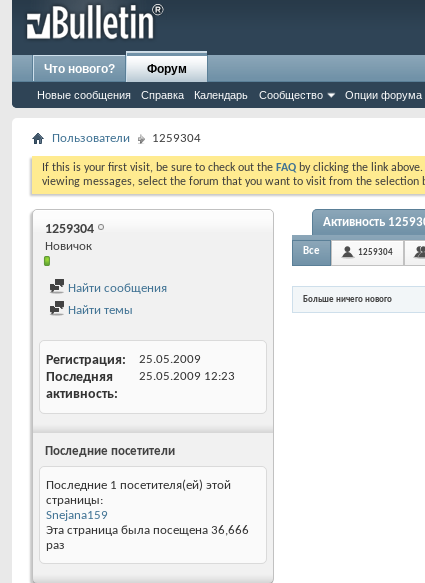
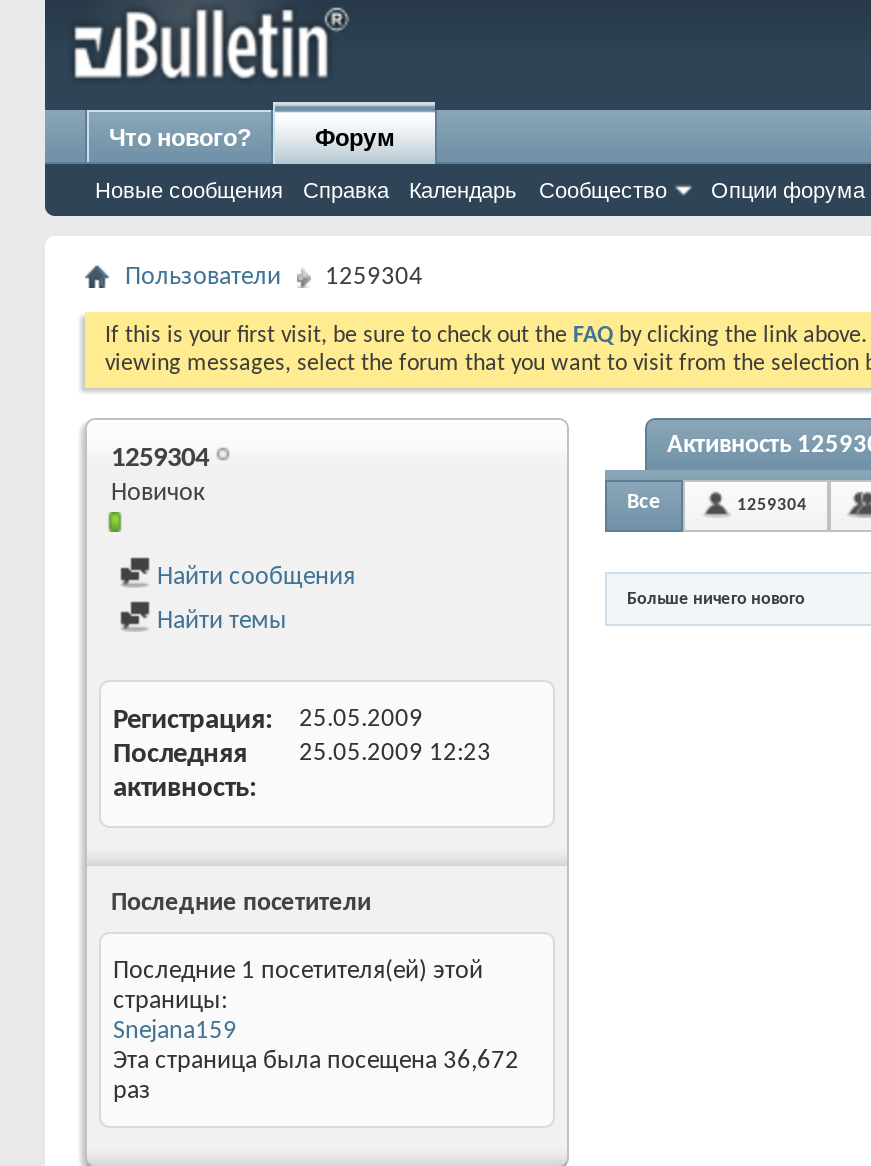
- Эта страница была посещена 36,666
+ Эта страница была посещена 36,672
